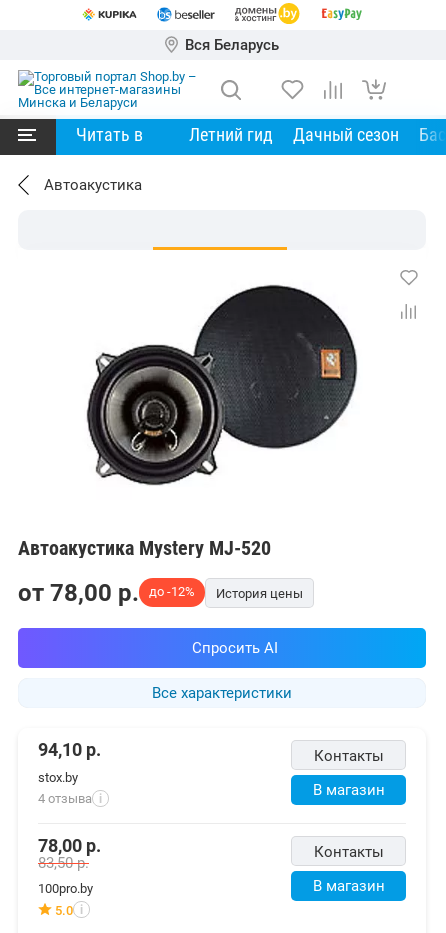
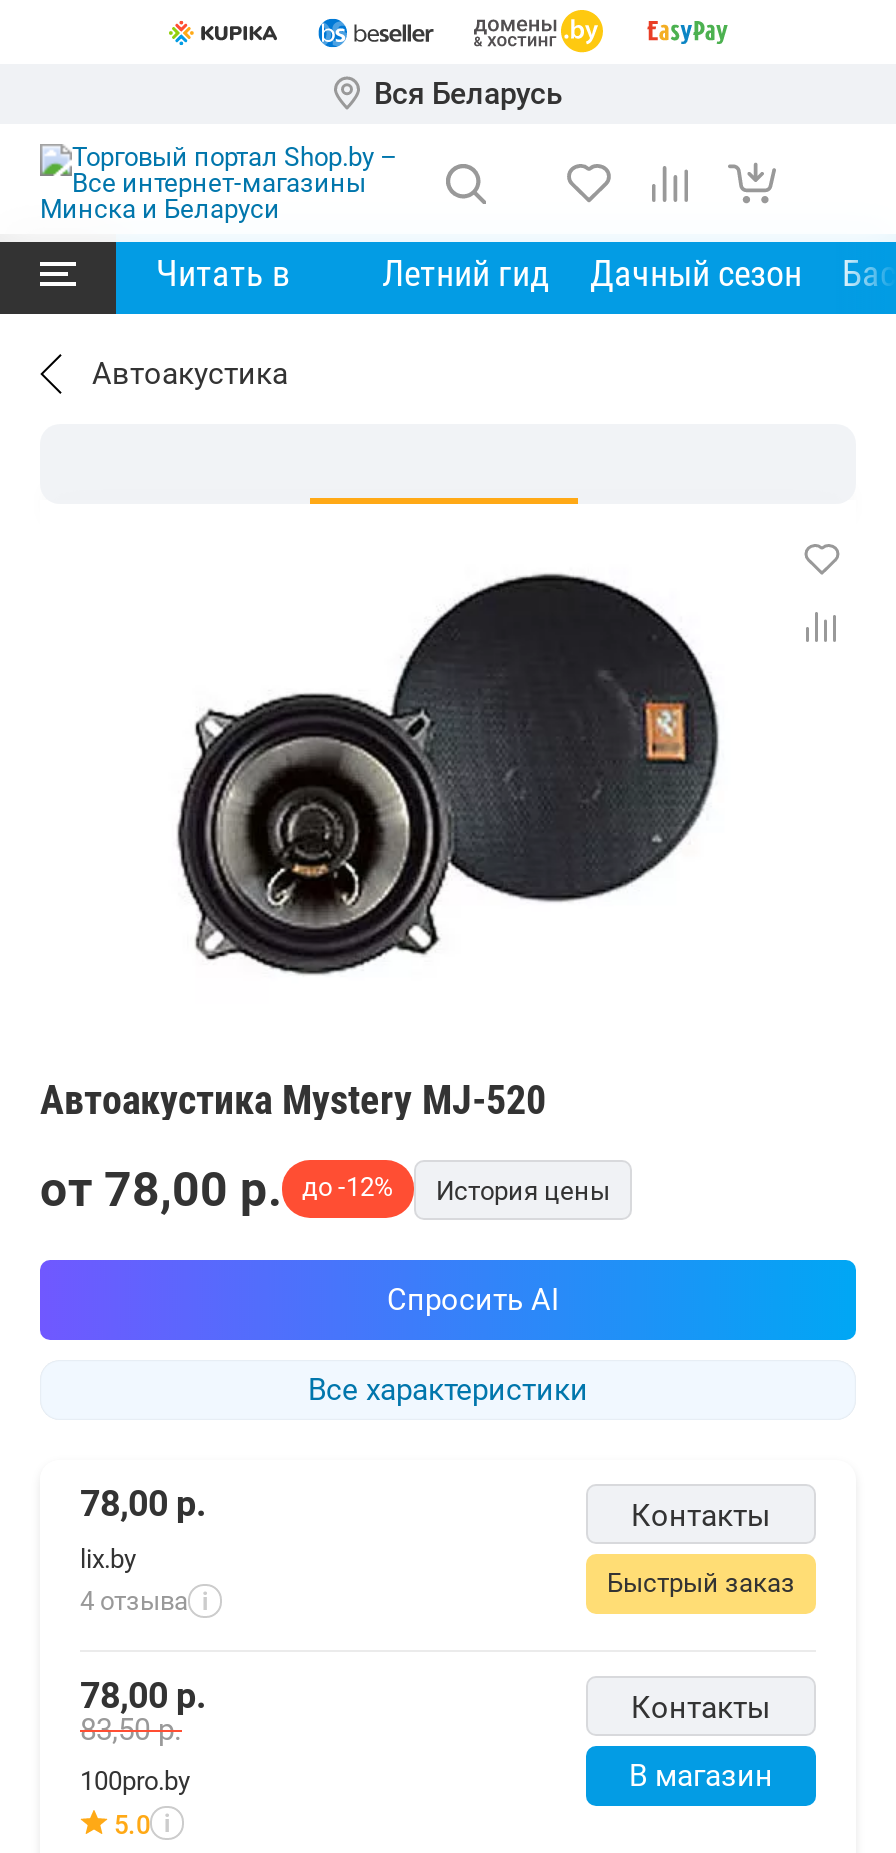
- 94,10 р.
+ 78,00 р.

- stox.by
+ lix.by

- В магазин
+ Быстрый заказ
